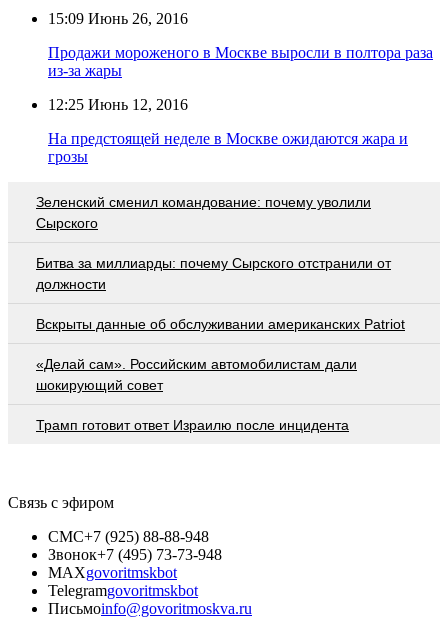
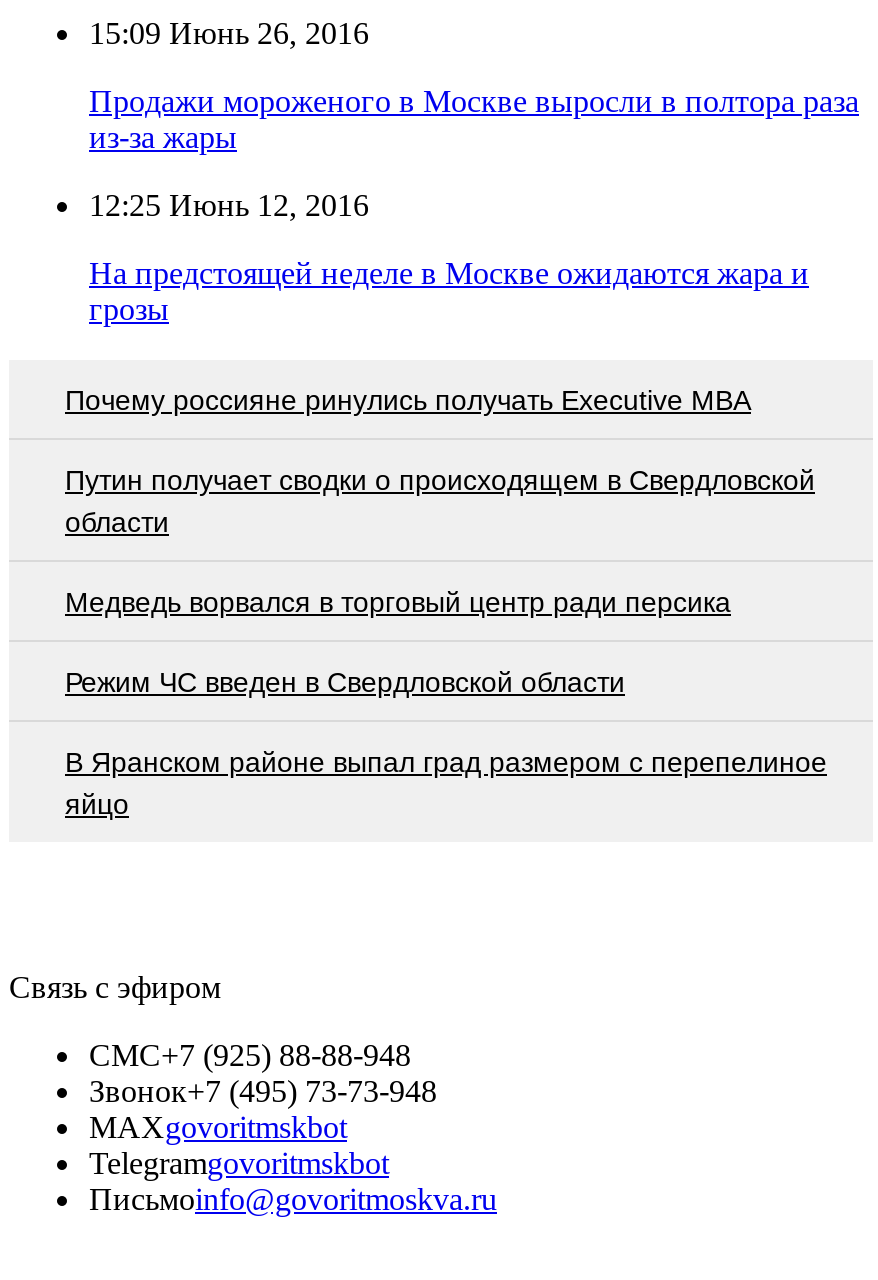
- Зеленский сменил командование: почему уволили
- Сырского
+ Почему россияне ринулись получать Executive MBA

- Битва за миллиарды: почему Сырского отстранили от
- должности
+ Путин получает сводки о происходящем в Свердловской
+ области

- Вскрыты данные об обслуживании американских Patriot
+ Медведь ворвался в торговый центр ради персика

- «Делай сам». Российским автомобилистам дали
- шокирующий совет
+ Режим ЧС введен в Свердловской области

- Трамп готовит ответ Израилю после инцидента
+ В Яранском районе выпал град размером с перепелиное
+ яйцо
